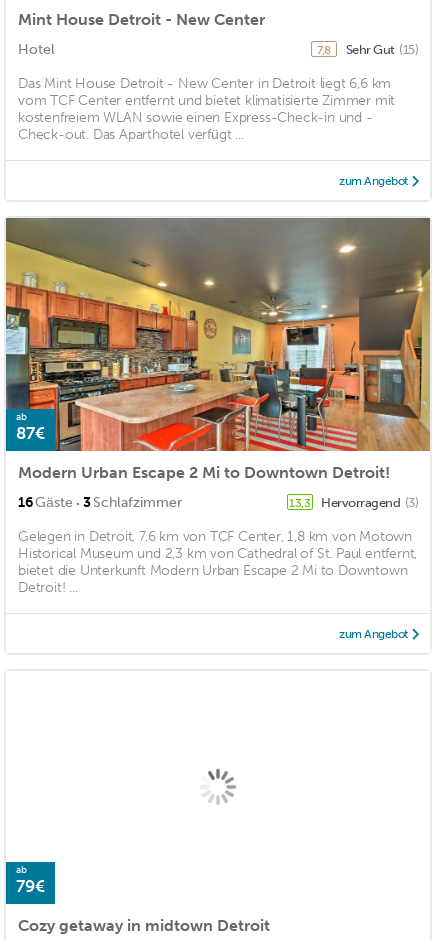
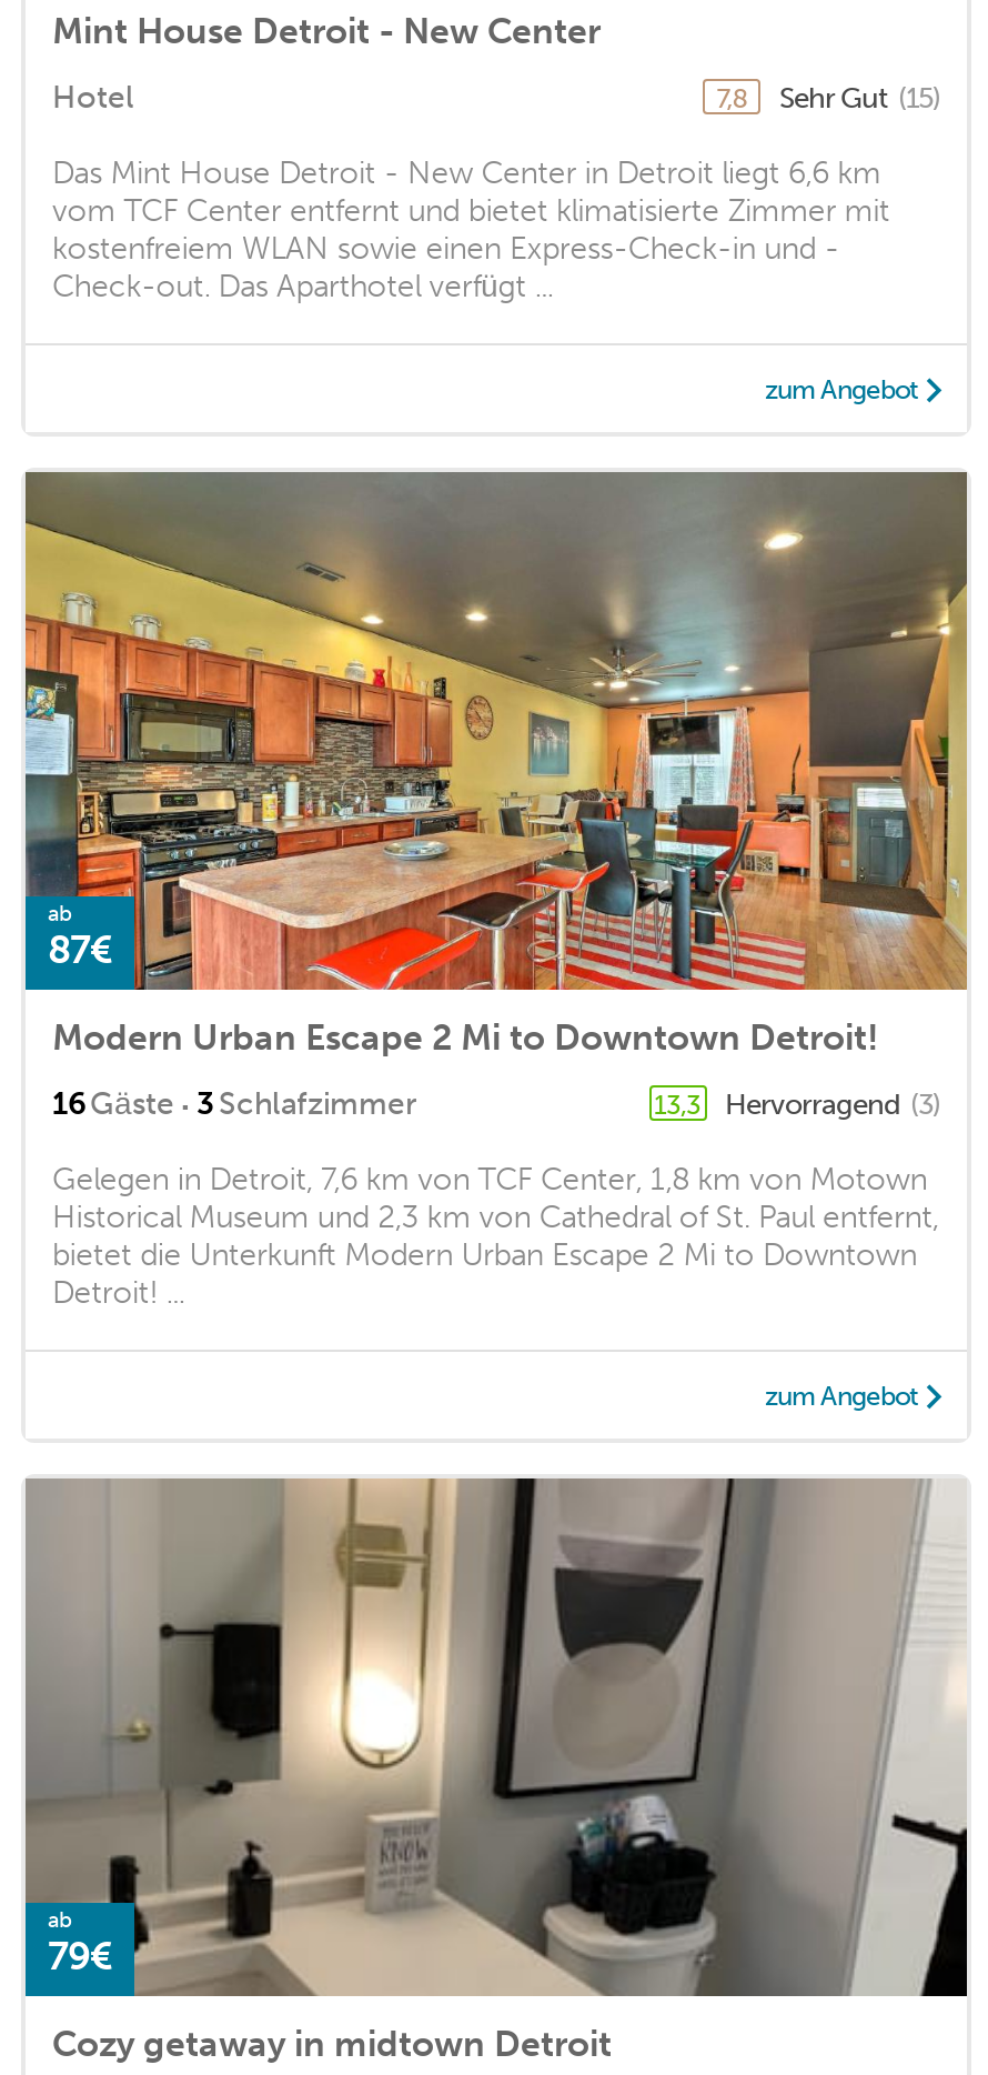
+ [image]
